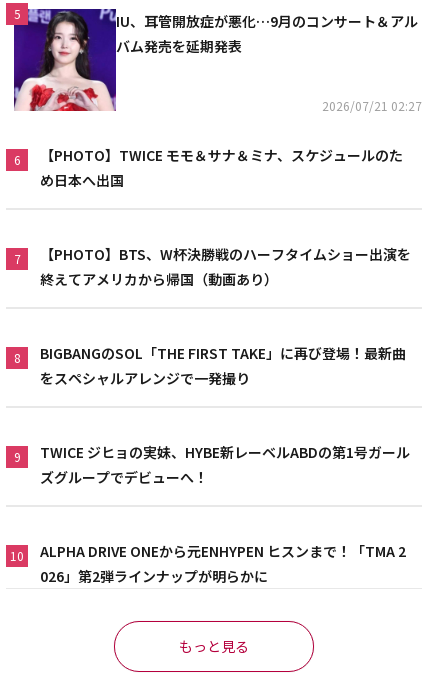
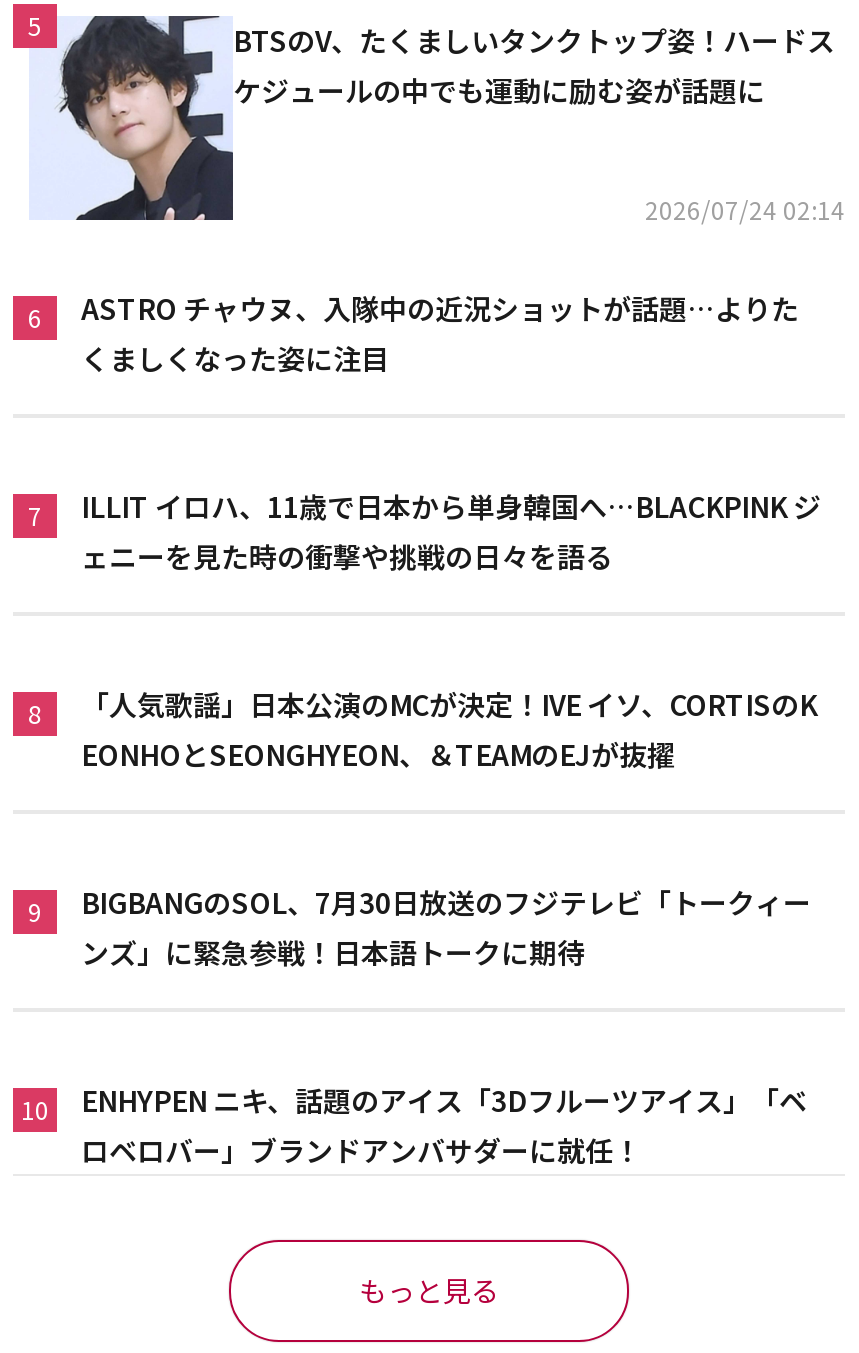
- [image]
- IU、耳管開放症が悪化…9月のコンサート＆アル
- バム発売を延期発表
+ [image]
+ BTSのV、たくましいタンクトップ姿！ハードス
+ ケジュールの中でも運動に励む姿が話題に

- 2026/07/21 02:27
+ 2026/07/24 02:14

- 【PHOTO】TWICE モモ＆サナ＆ミナ、スケジュールのた
- め日本へ出国
+ ASTRO チャウヌ、入隊中の近況ショットが話題…よりた
+ くましくなった姿に注目

- 【PHOTO】BTS、W杯決勝戦のハーフタイムショー出演を
- 終えてアメリカから帰国（動画あり）
+ ILLIT イロハ、11歳で日本から単身韓国へ…BLACKPINK ジ
+ ェニーを見た時の衝撃や挑戦の日々を語る

- BIGBANGのSOL「THE FIRST TAKE」に再び登場！最新曲
- をスペシャルアレンジで一発撮り
+ 「人気歌謡」日本公演のMCが決定！IVE イソ、CORTISのK
+ EONHOとSEONGHYEON、＆TEAMのEJが抜擢

- TWICE ジヒョの実妹、HYBE新レーベルABDの第1号ガール
- ズグループでデビューへ！
+ BIGBANGのSOL、7月30日放送のフジテレビ「トークィー
+ ンズ」に緊急参戦！日本語トークに期待

- ALPHA DRIVE ONEから元ENHYPEN ヒスンまで！「TMA 2
- 026」第2弾ラインナップが明らかに
+ ENHYPEN ニキ、話題のアイス「3Dフルーツアイス」「ベ
+ ロベロバー」ブランドアンバサダーに就任！
